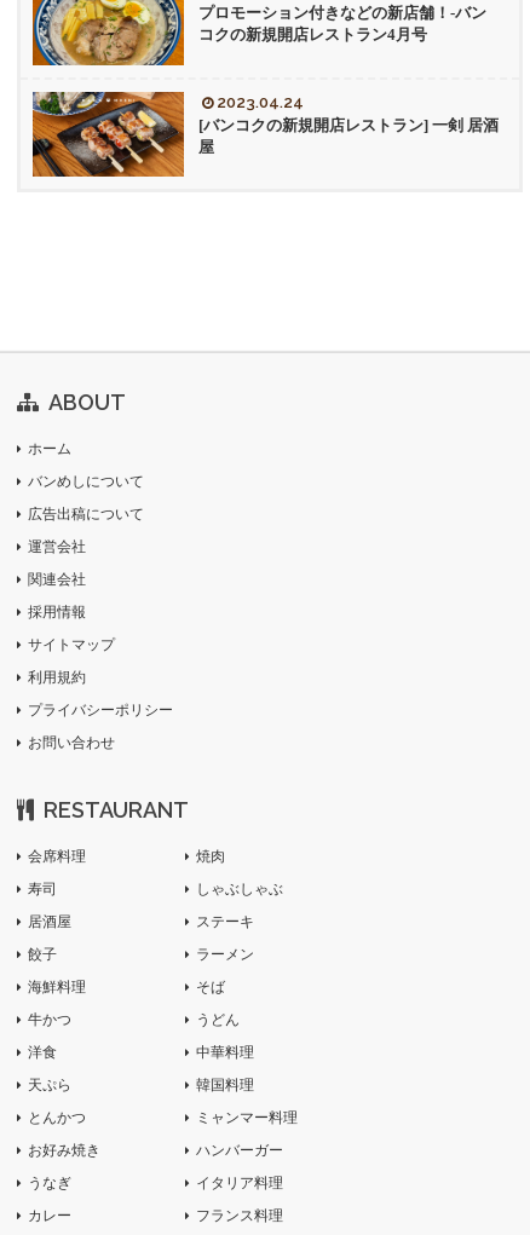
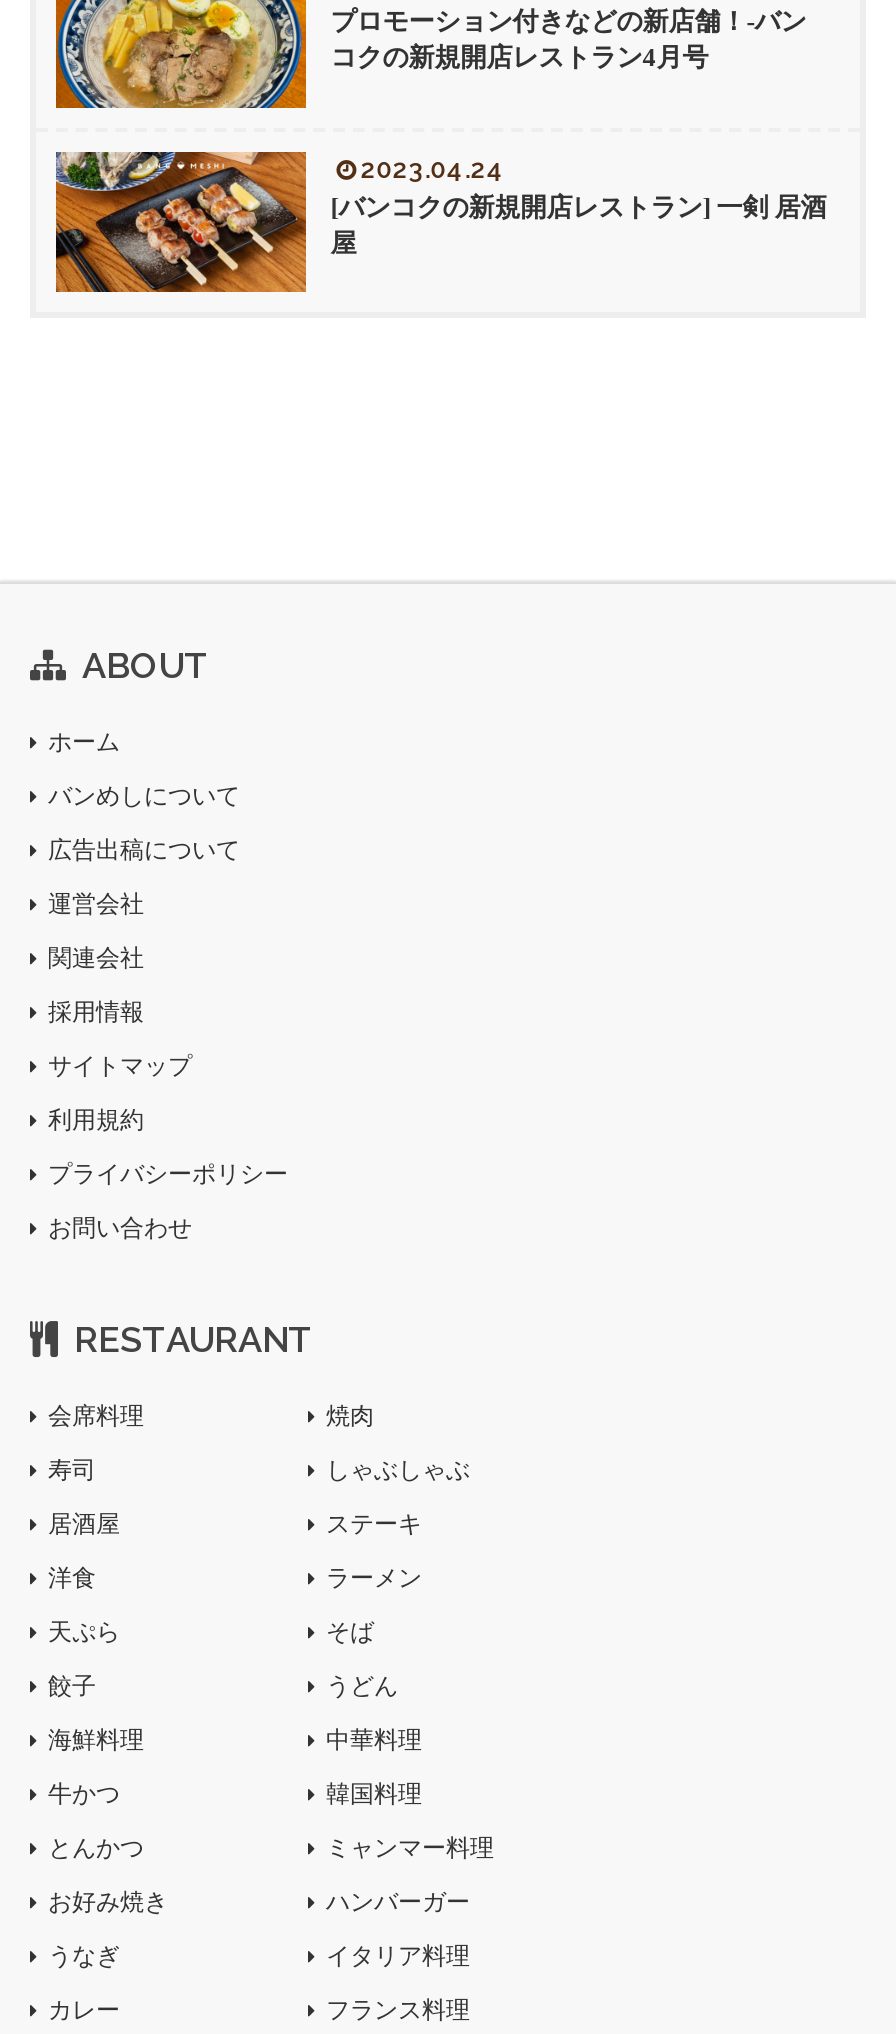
moved down: 餃子 | 海鮮料理 | 牛かつ

moved up: 洋食 | 天ぷら
